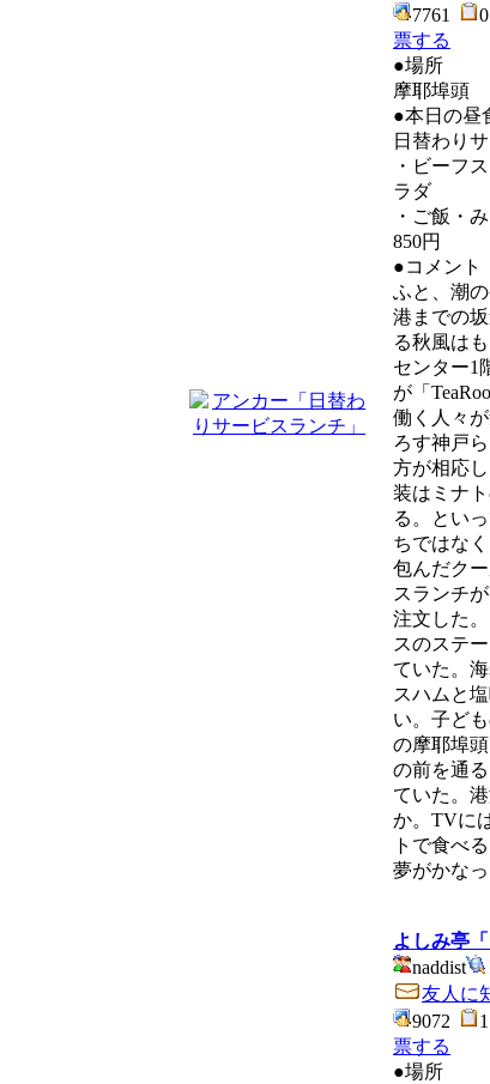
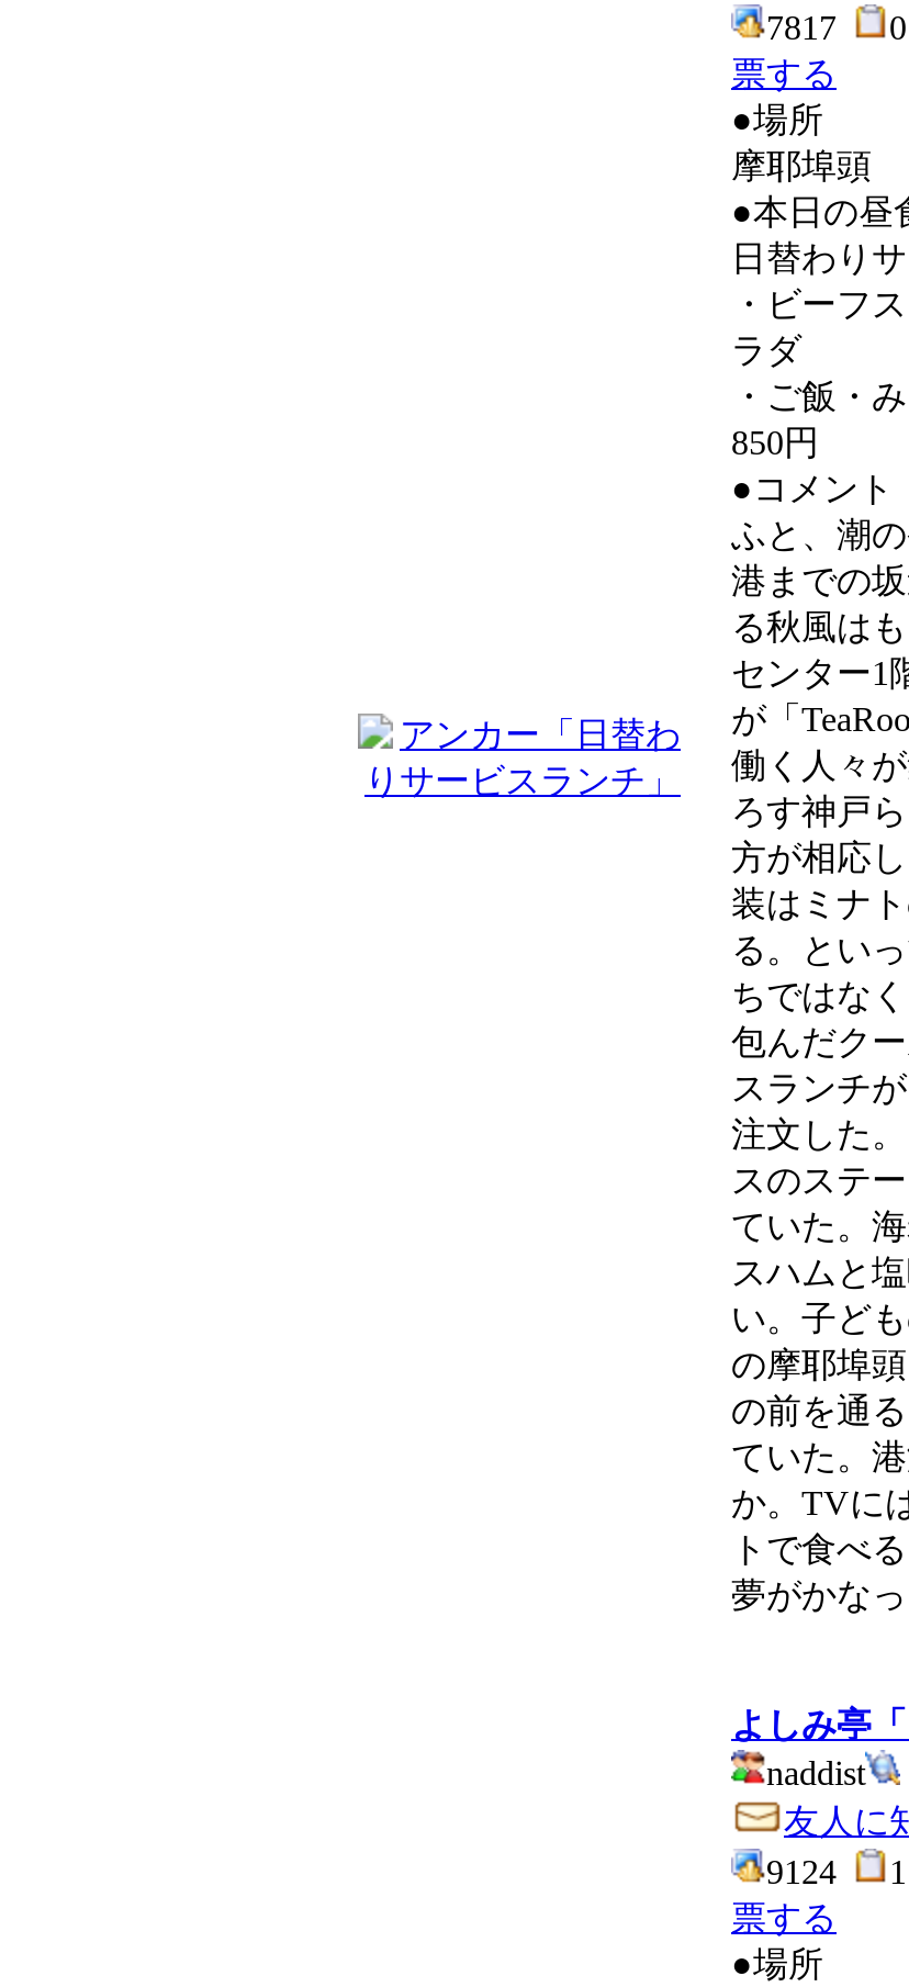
- 7761
+ 7817

- 9072
+ 9124
